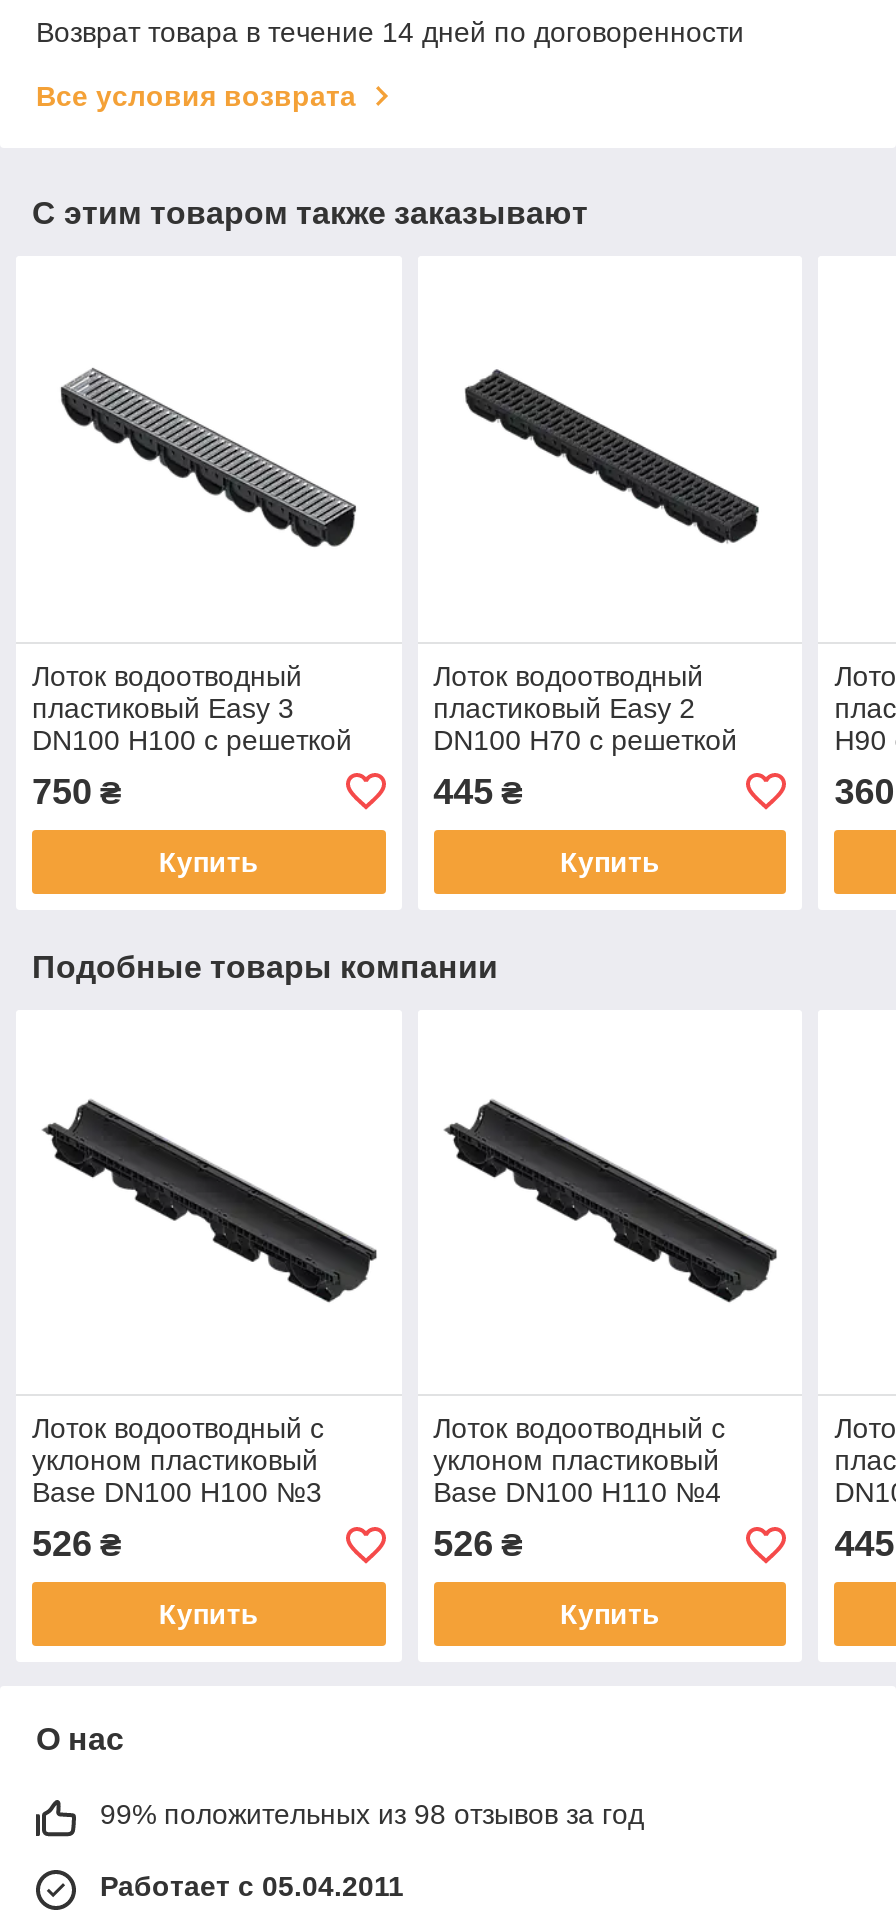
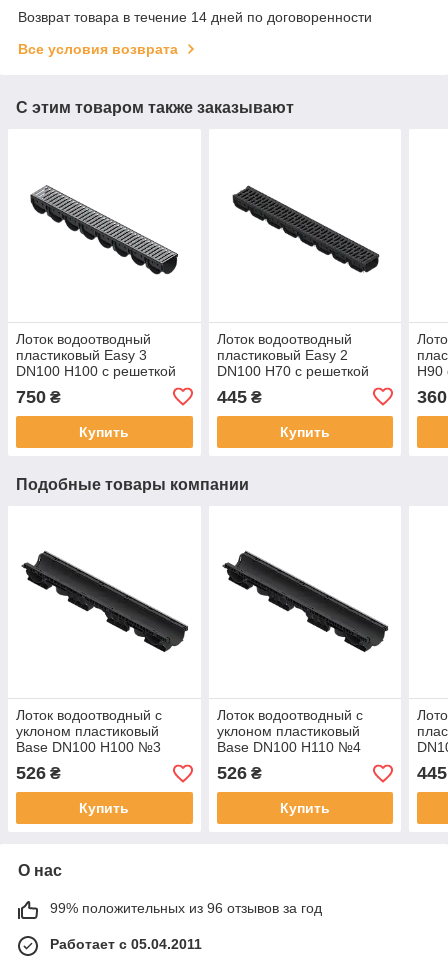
- 99% положительных из 98 отзывов за год
+ 99% положительных из 96 отзывов за год
